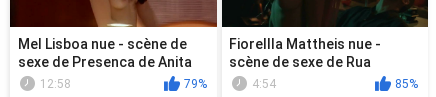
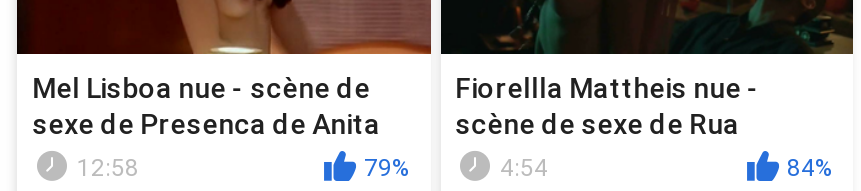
- 85%
+ 84%
